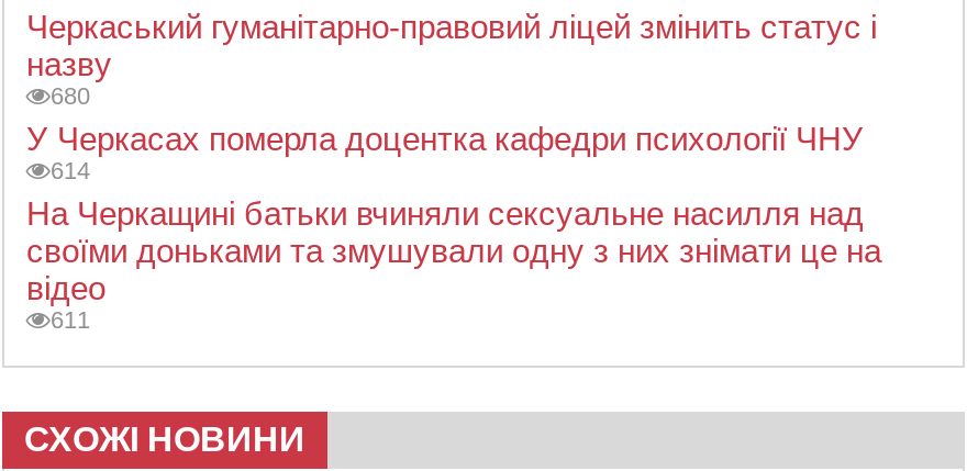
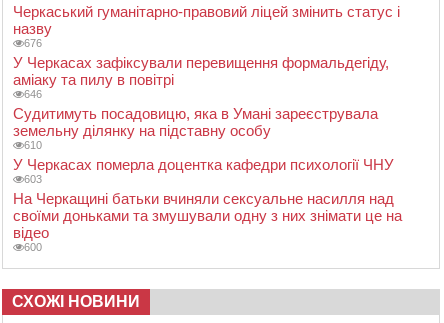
- 680
+ 676
+ У Черкасах зафіксували перевищення формальдегіду,
+ аміаку та пилу в повітрі
+ 646
+ Судитимуть посадовицю, яка в Умані зареєструвала
+ земельну ділянку на підставну особу
+ 610

- 614
+ 603

- 611
+ 600
